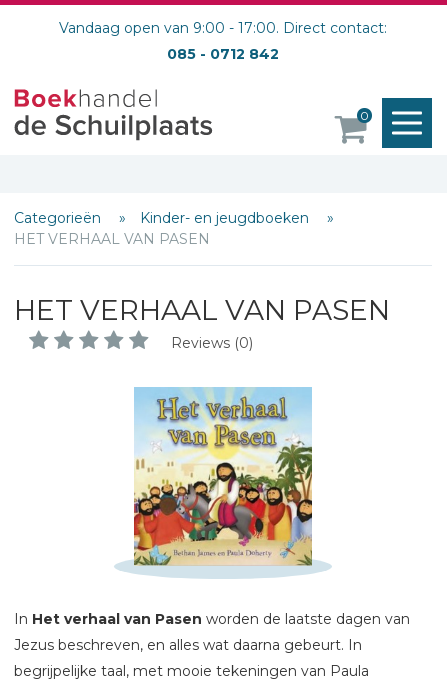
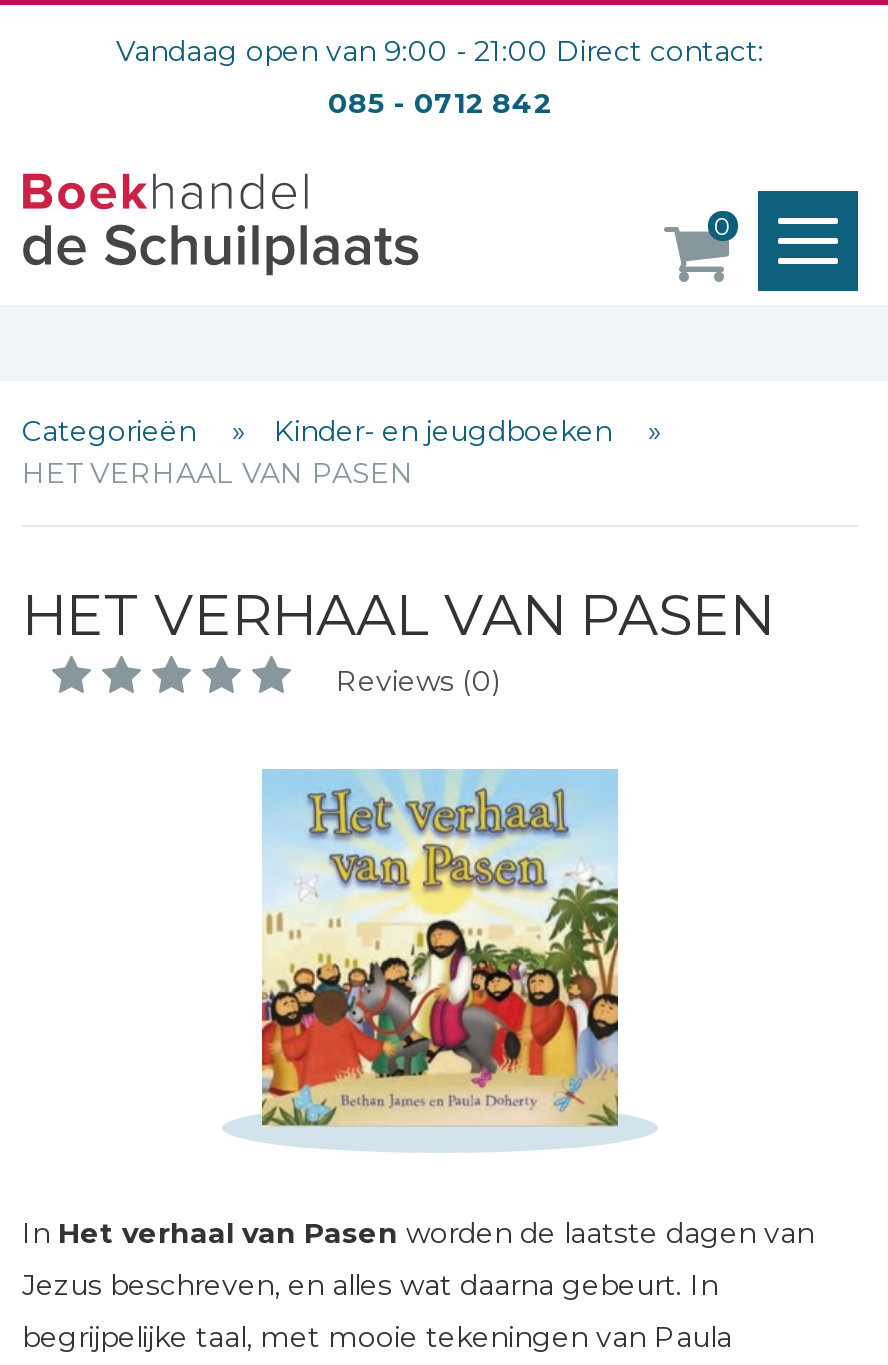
- Vandaag open van 9:00 - 17:00. Direct contact:
+ Vandaag open van 9:00 - 21:00 Direct contact:
